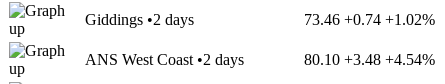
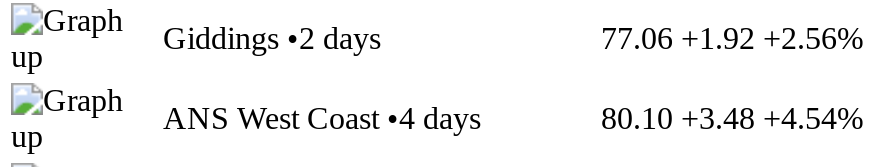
- 73.46 +0.74 +1.02%
+ 77.06 +1.92 +2.56%

- ANS West Coast •2 days
+ ANS West Coast •4 days
